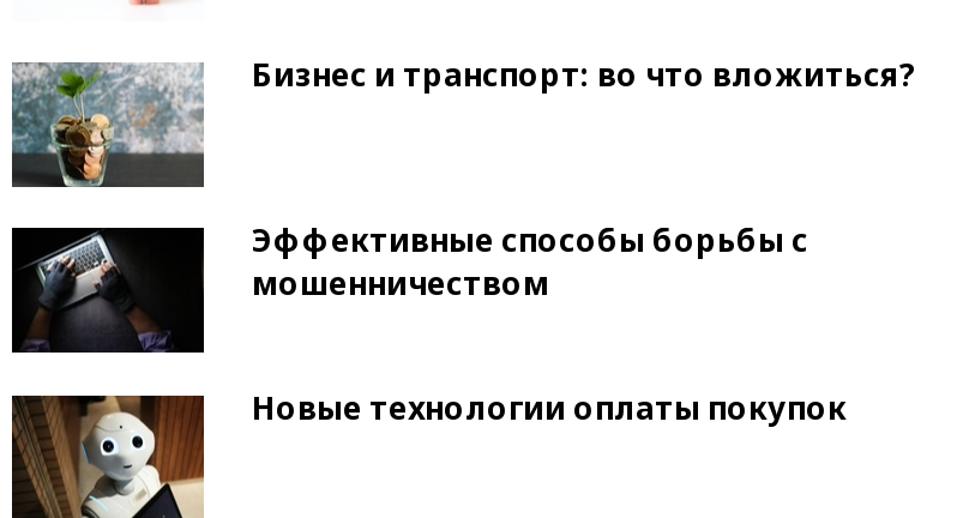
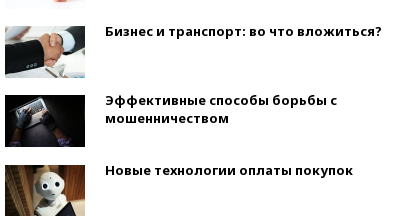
- [image]
+ [image]
